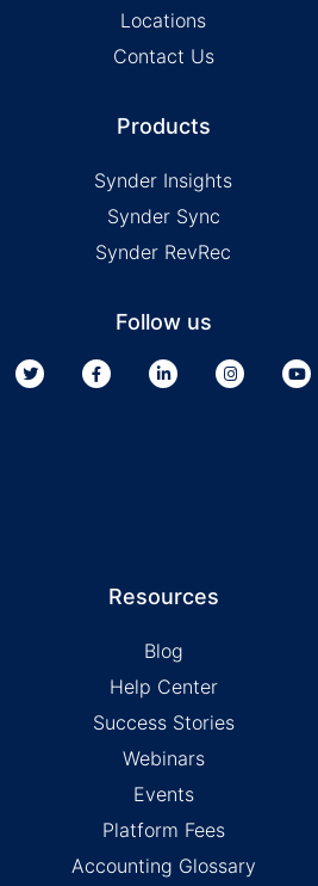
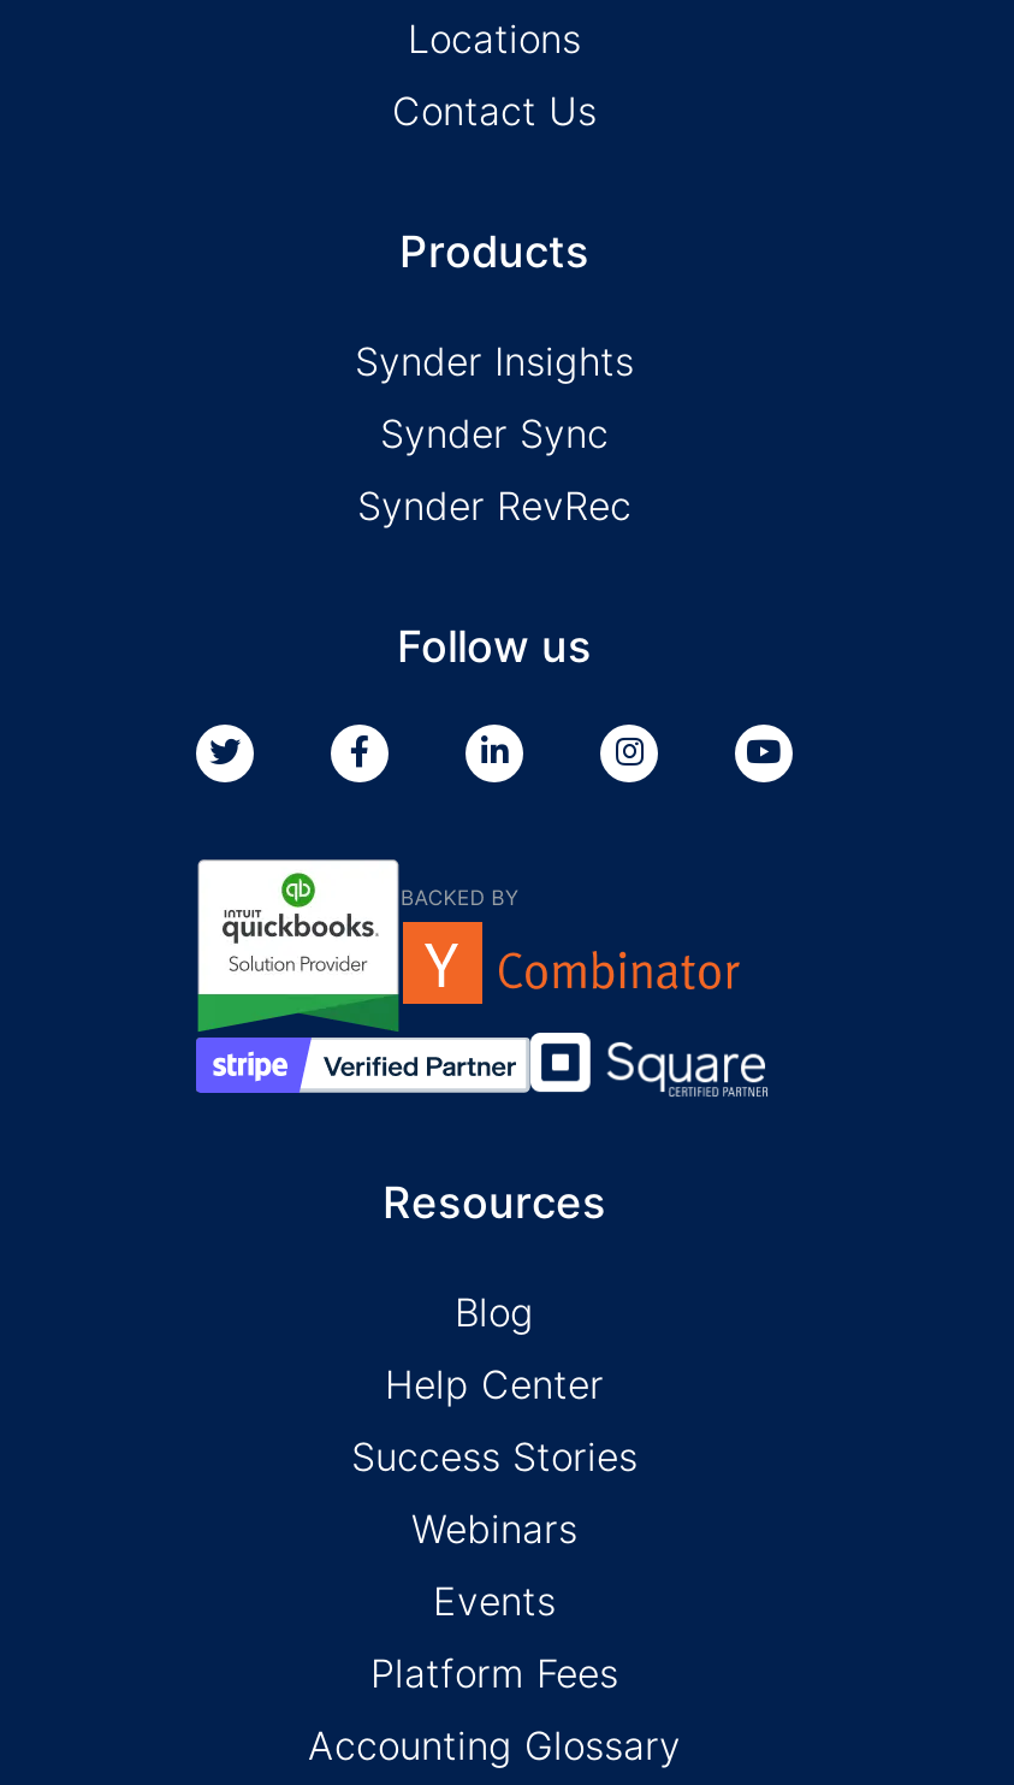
+ [image]
